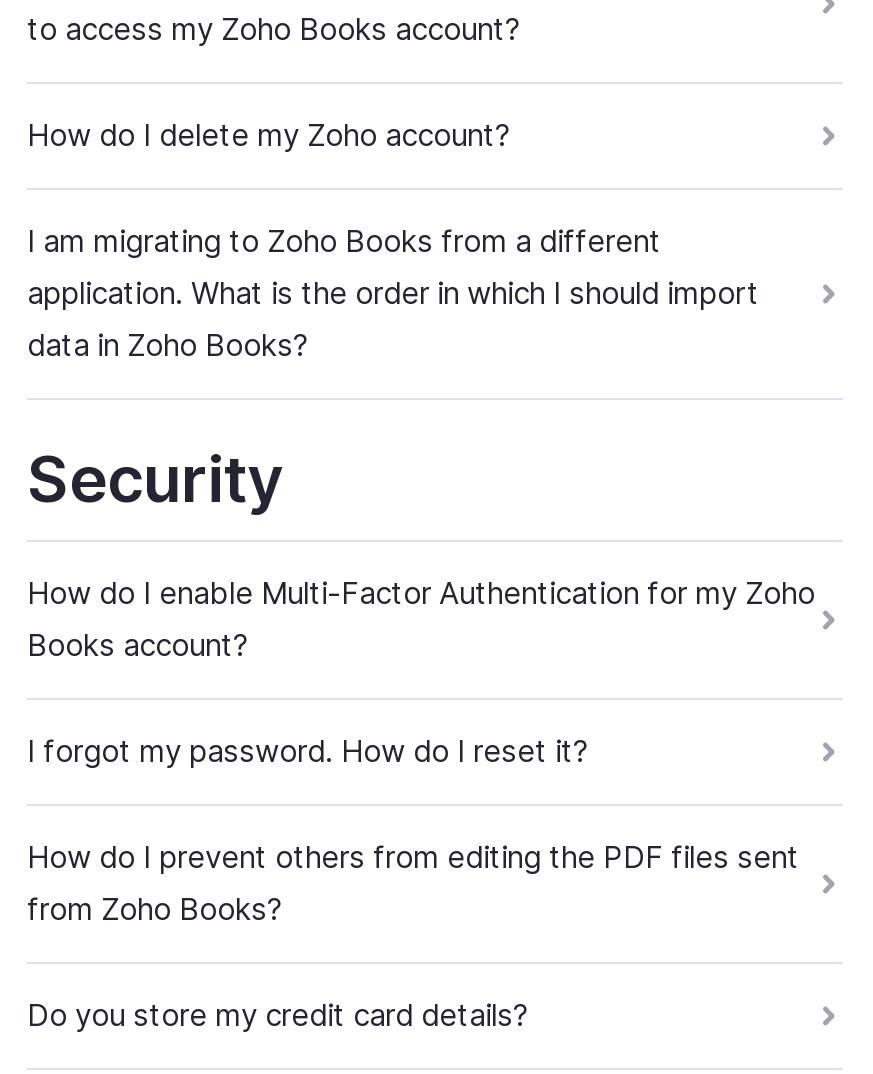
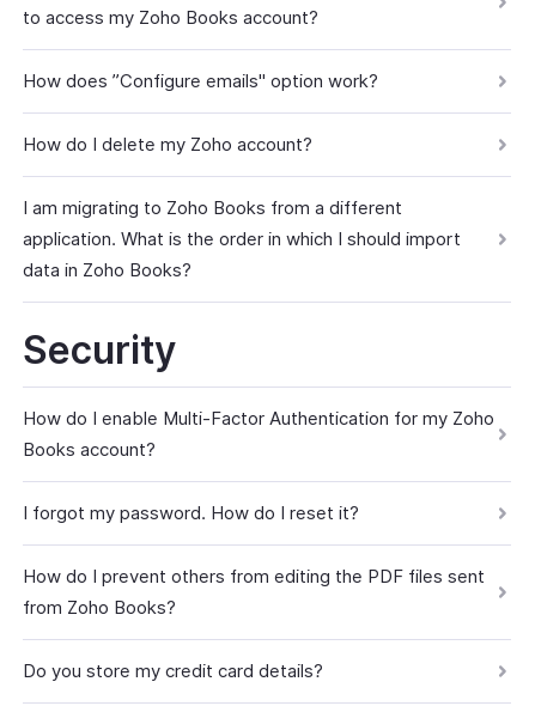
+ How does ”Configure emails" option work?
